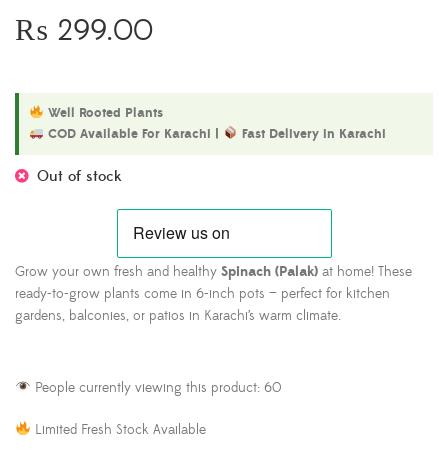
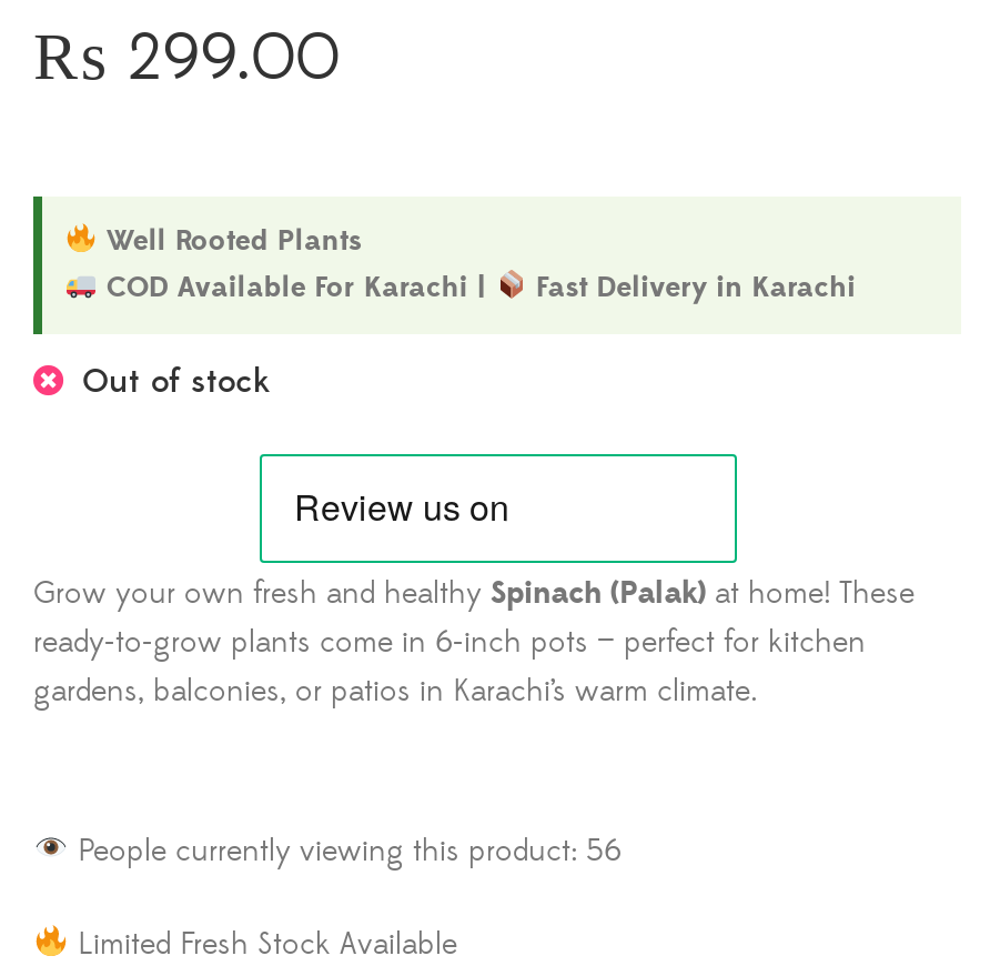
- People currently viewing this product: 60
+ People currently viewing this product: 56
